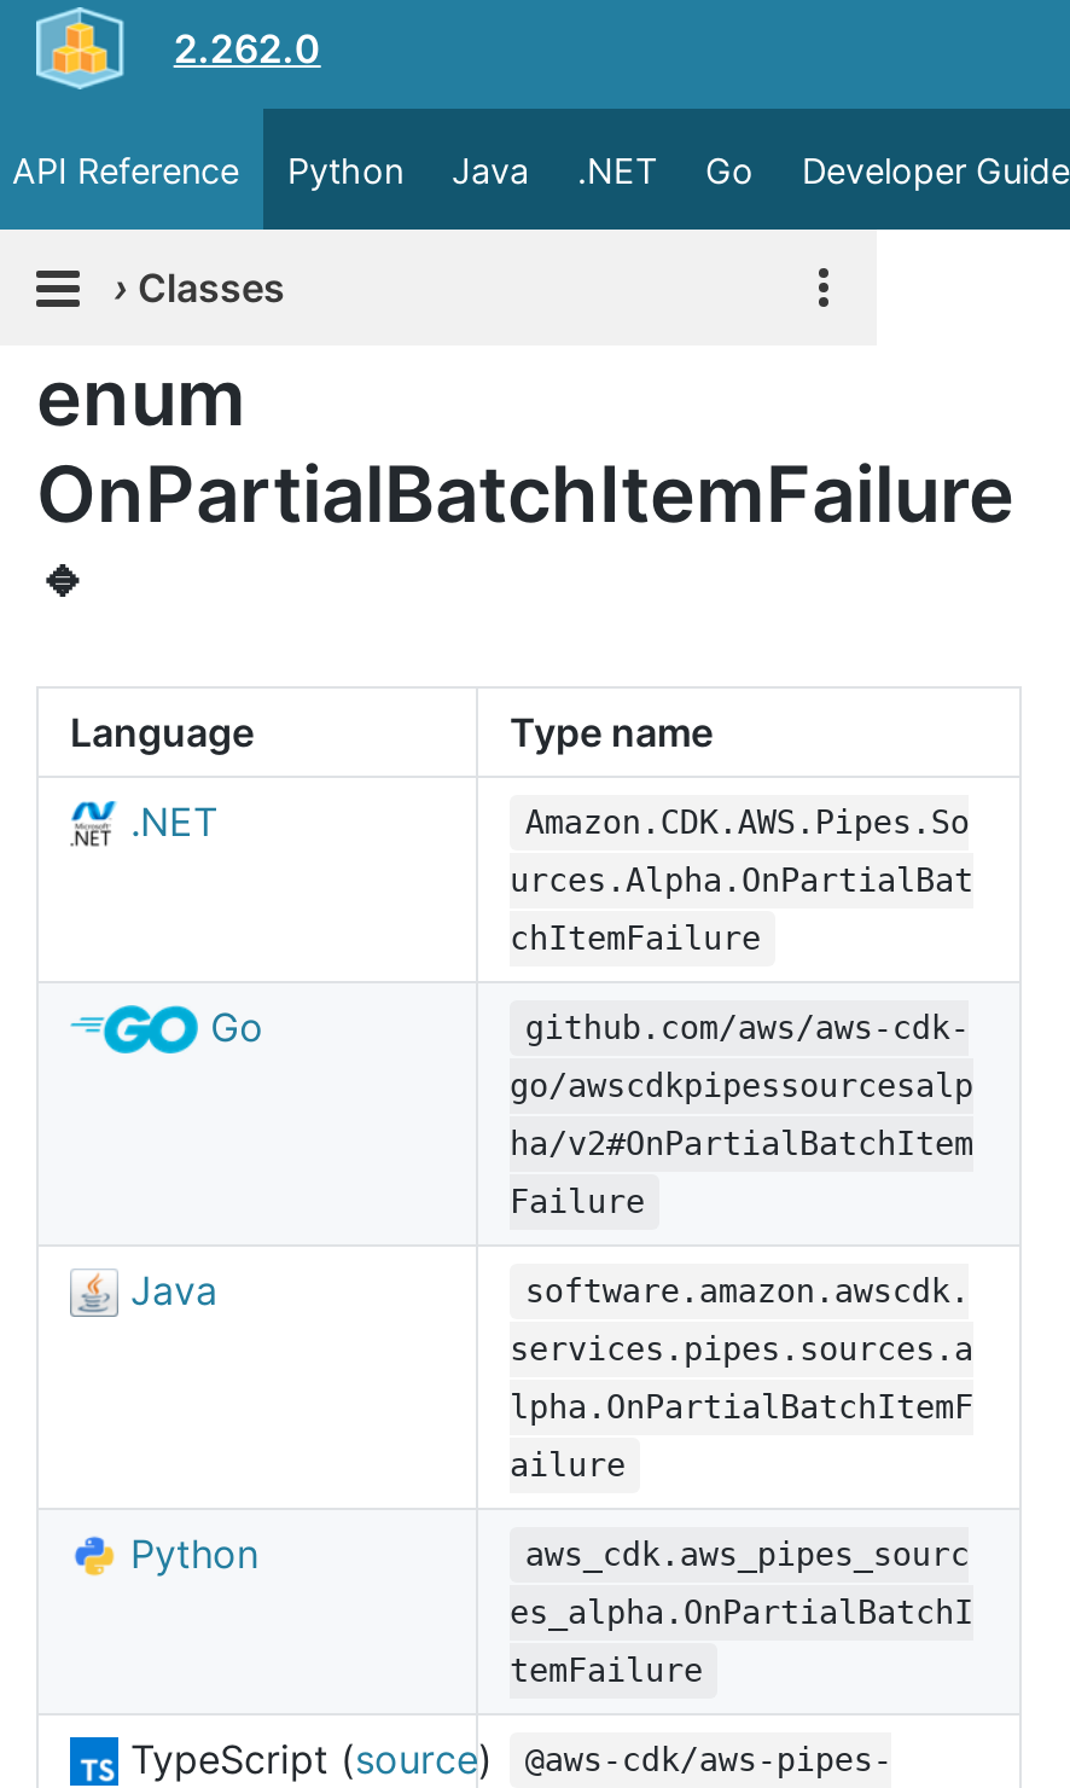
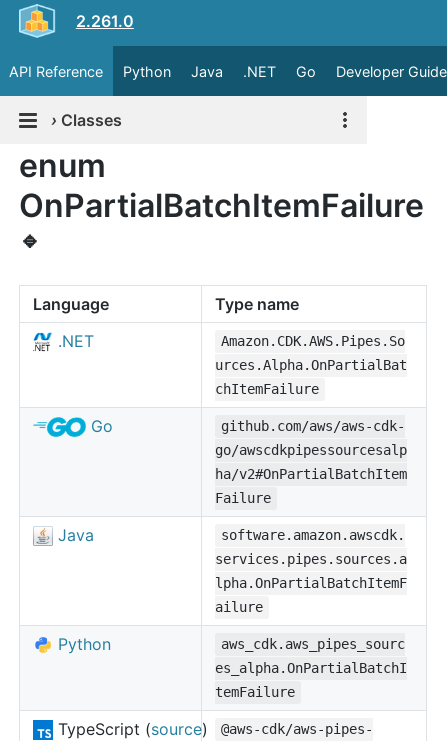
- 2.262.0
+ 2.261.0
